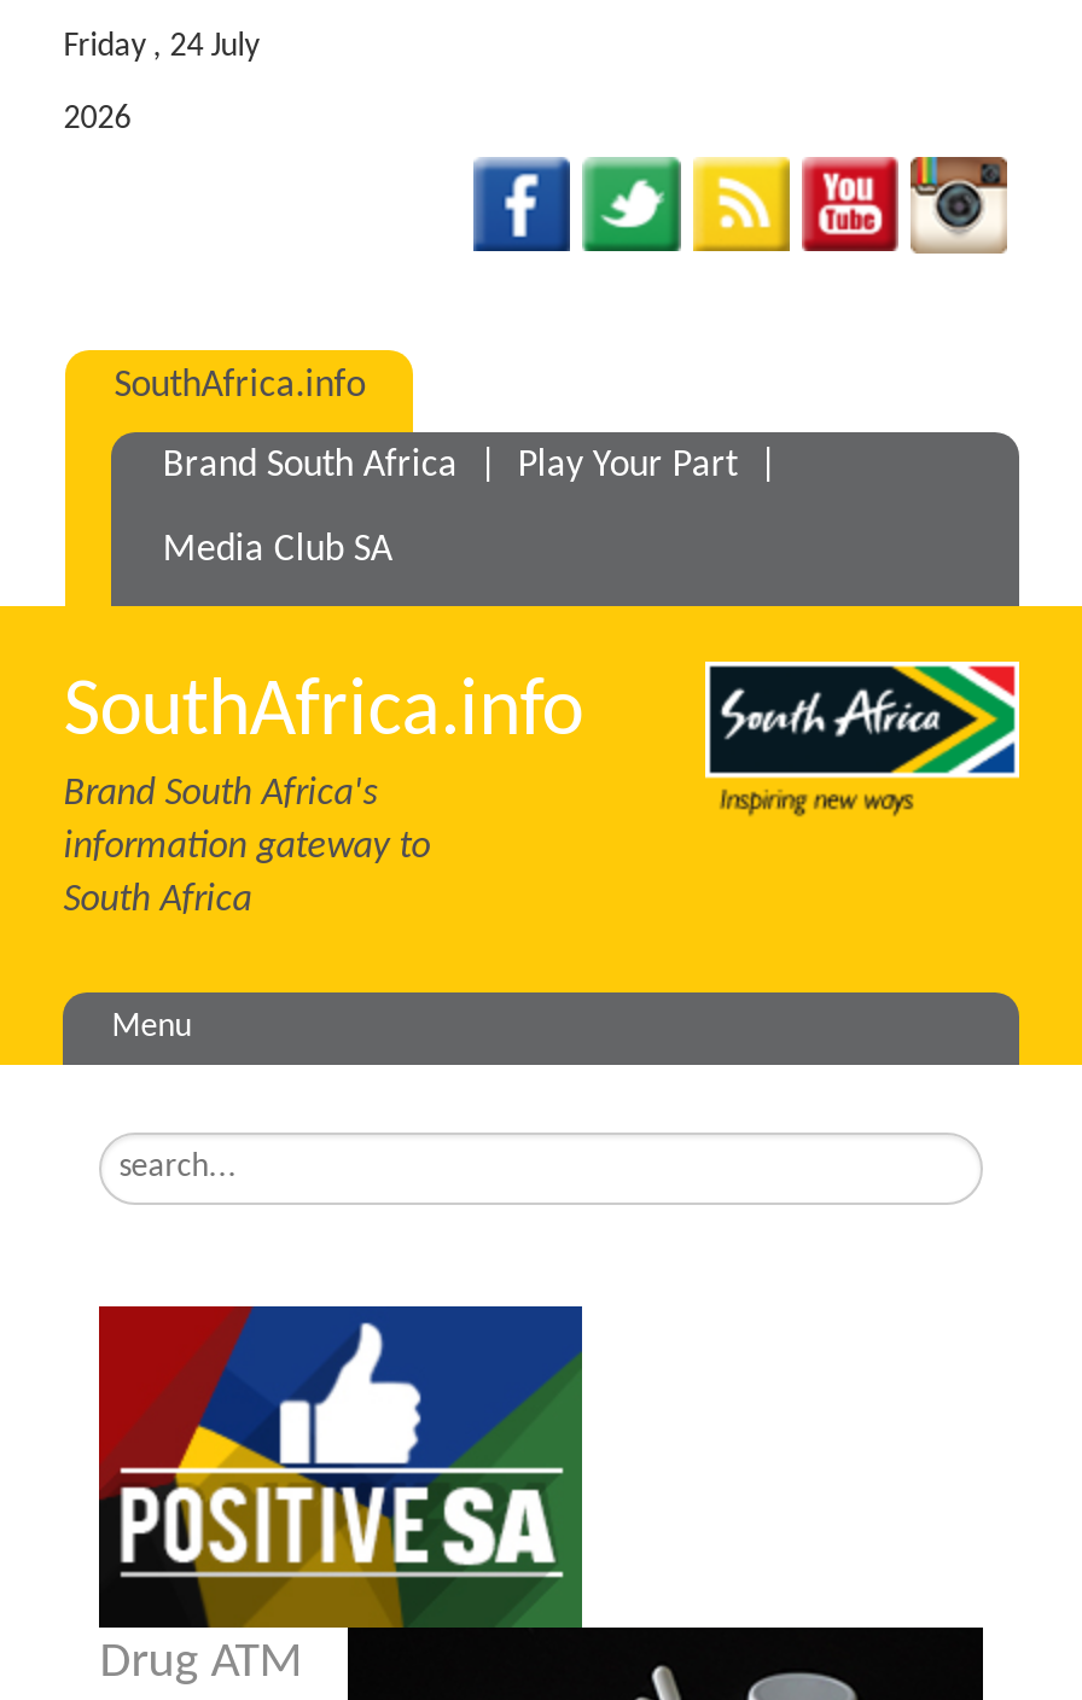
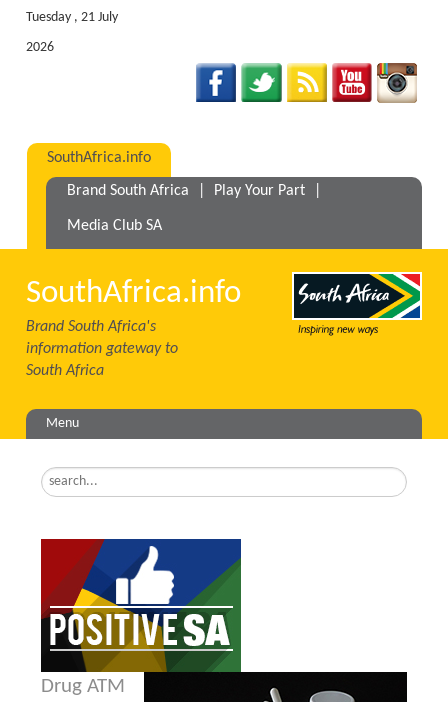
- Friday , 24 July
+ Tuesday , 21 July
